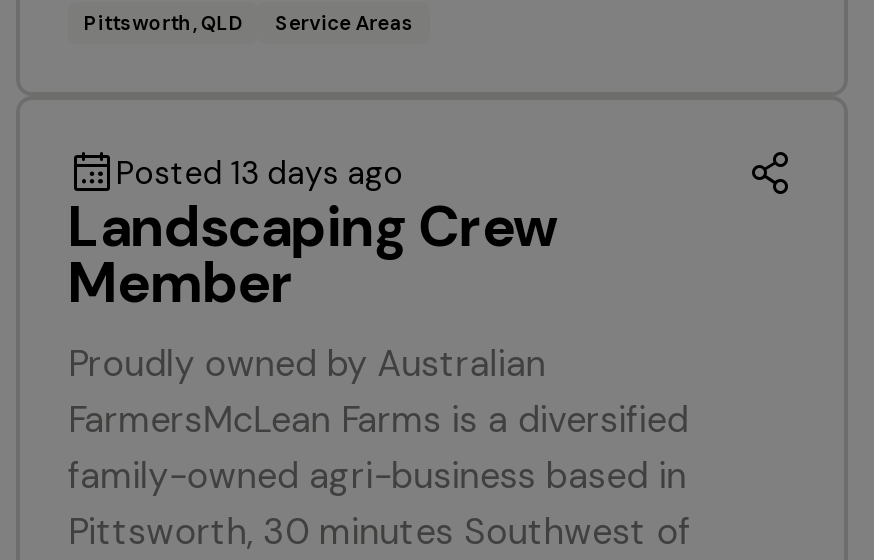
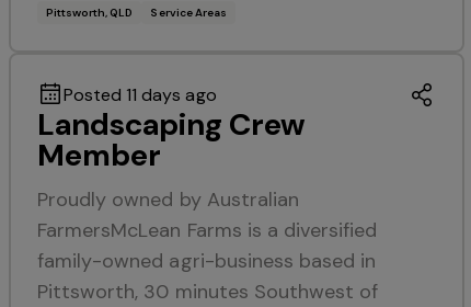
- Posted 13 days ago
+ Posted 11 days ago
